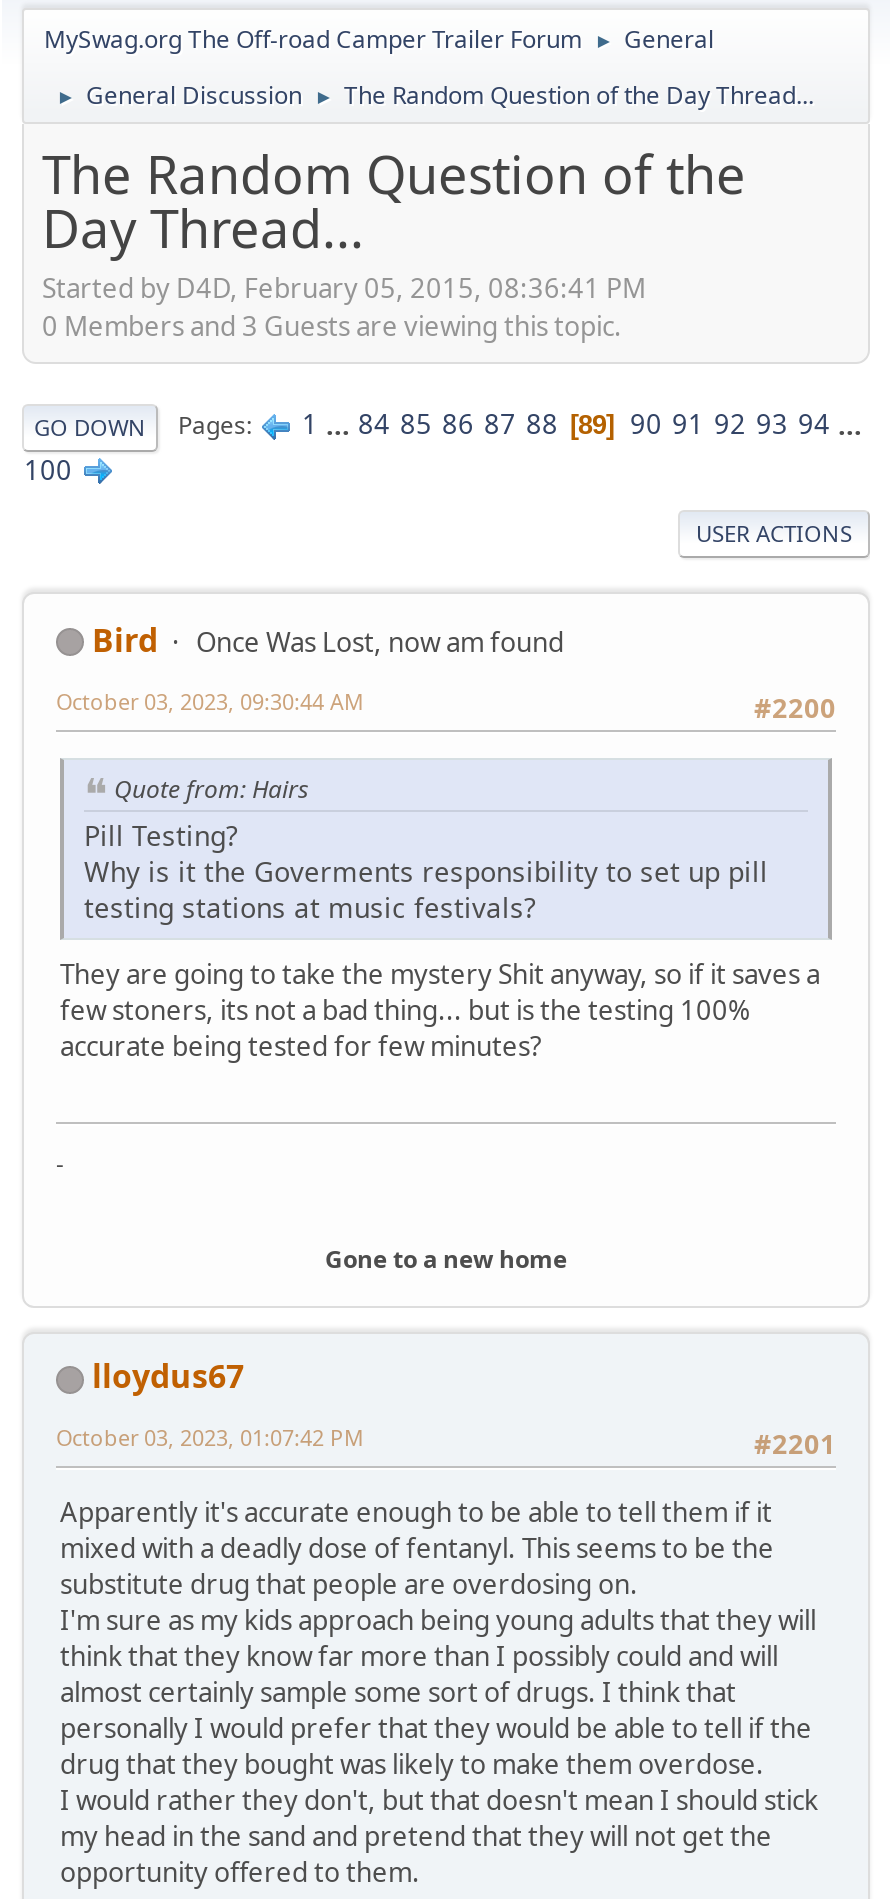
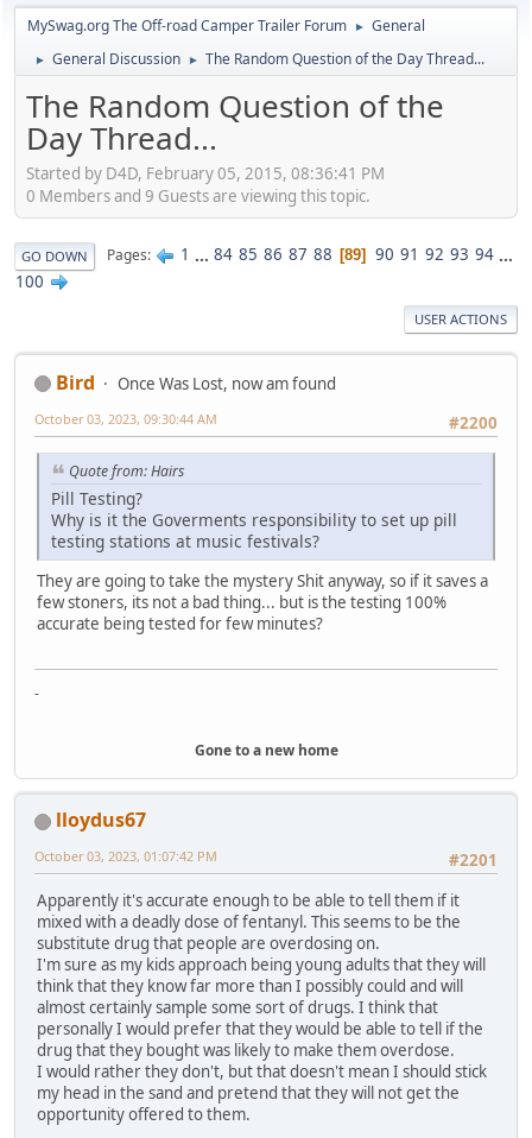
- 0 Members and 3 Guests are viewing this topic.
+ 0 Members and 9 Guests are viewing this topic.
